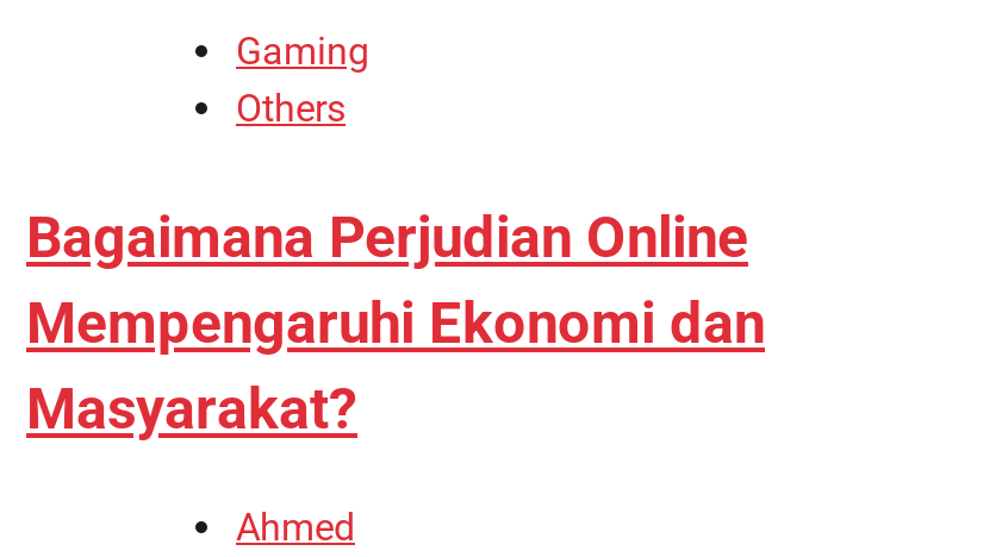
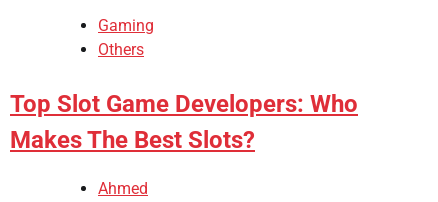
- Bagaimana Perjudian Online
- Mempengaruhi Ekonomi dan
- Masyarakat?
+ Top Slot Game Developers: Who
+ Makes The Best Slots?
